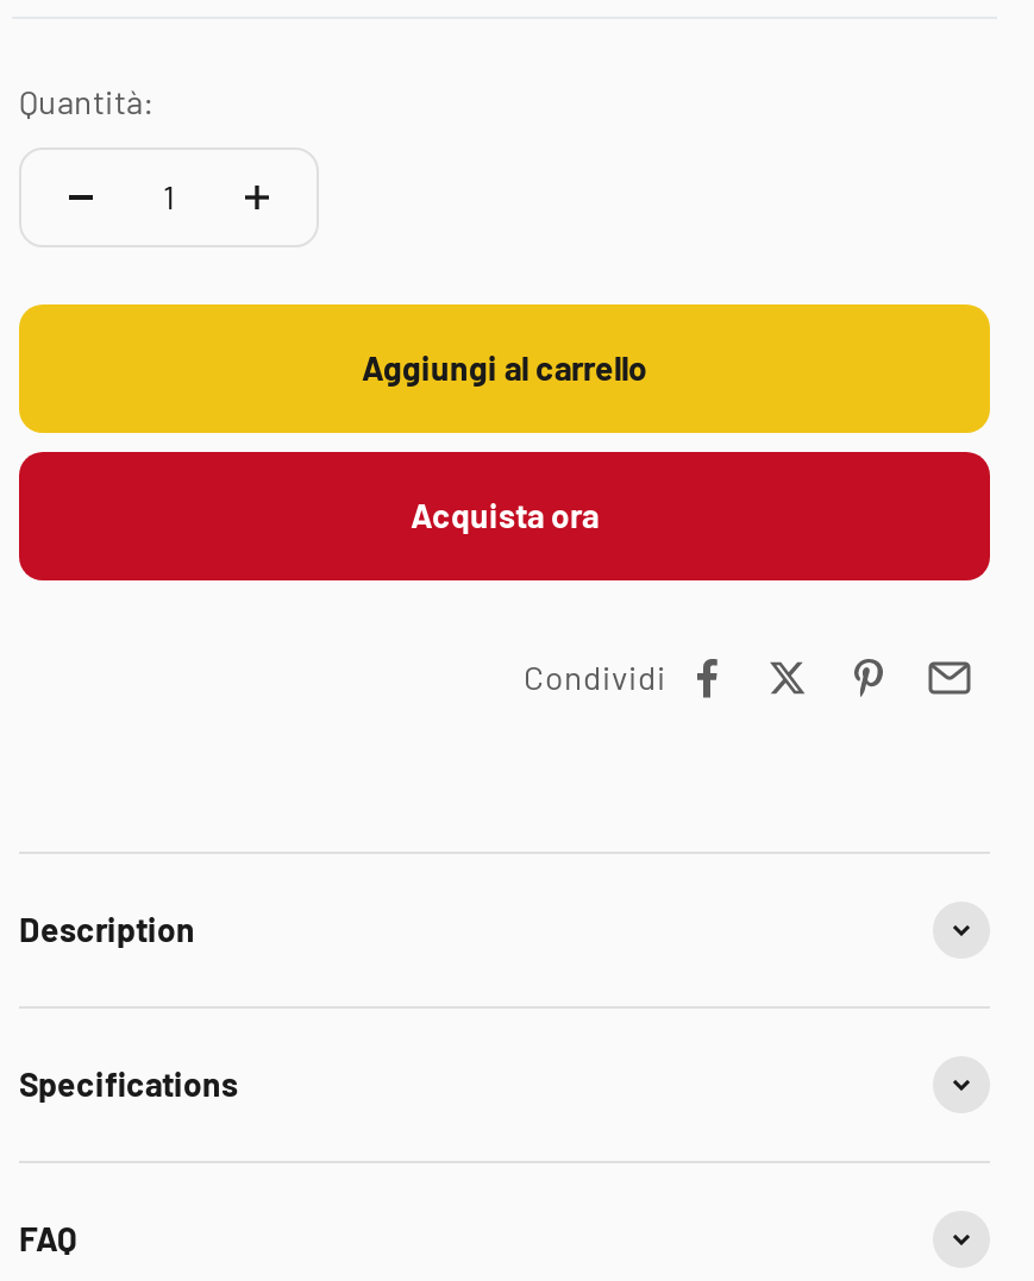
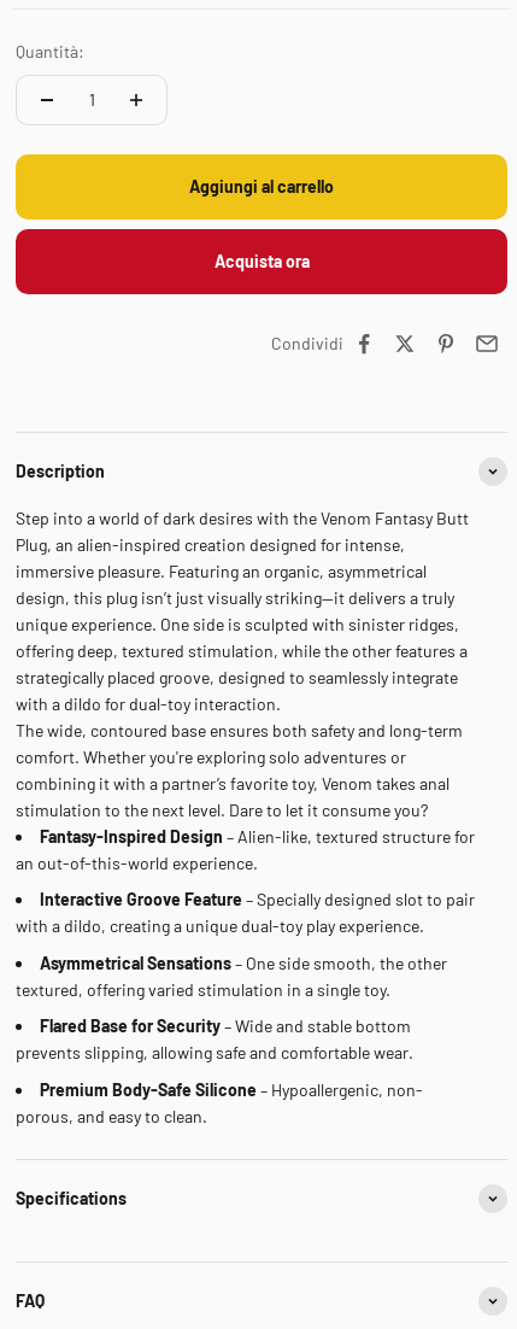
+ Step into a world of dark desires with the Venom Fantasy Butt
+ Plug, an alien-inspired creation designed for intense,
+ immersive pleasure. Featuring an organic, asymmetrical
+ design, this plug isn’t just visually striking—it delivers a truly
+ unique experience. One side is sculpted with sinister ridges,
+ offering deep, textured stimulation, while the other features a
+ strategically placed groove, designed to seamlessly integrate
+ with a dildo for dual-toy interaction.
+ The wide, contoured base ensures both safety and long-term
+ comfort. Whether you're exploring solo adventures or
+ combining it with a partner’s favorite toy, Venom takes anal
+ stimulation to the next level. Dare to let it consume you?
+ Fantasy-Inspired Design – Alien-like, textured structure for
+ an out-of-this-world experience.
+ Interactive Groove Feature – Specially designed slot to pair
+ with a dildo, creating a unique dual-toy play experience.
+ Asymmetrical Sensations – One side smooth, the other
+ textured, offering varied stimulation in a single toy.
+ Flared Base for Security – Wide and stable bottom
+ prevents slipping, allowing safe and comfortable wear.
+ Premium Body-Safe Silicone – Hypoallergenic, non-
+ porous, and easy to clean.
